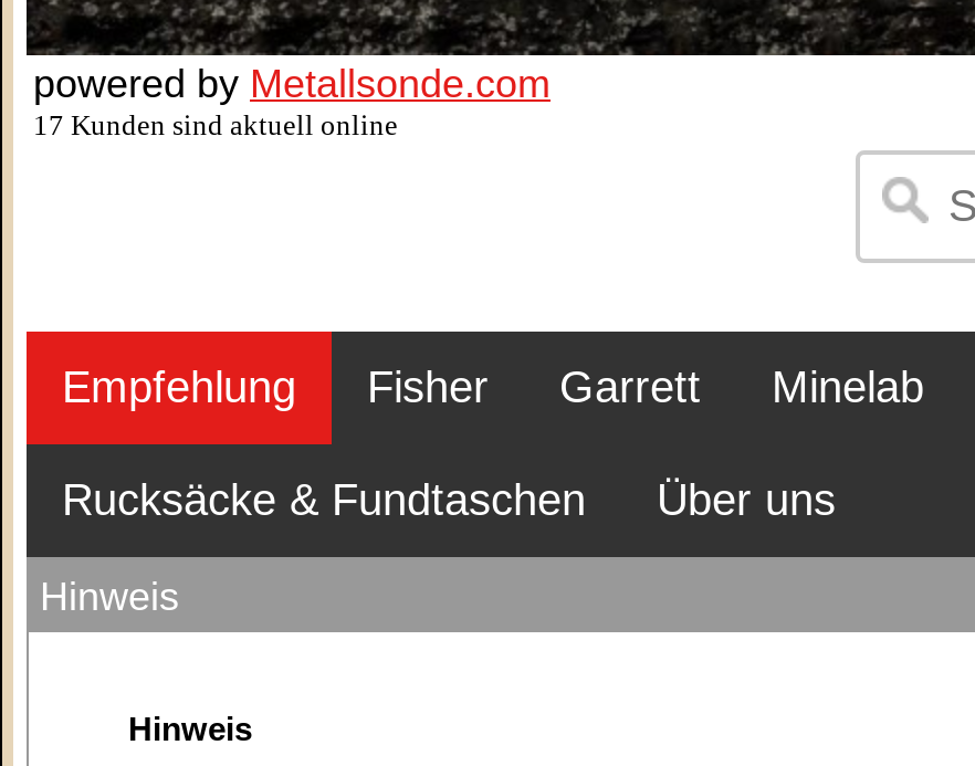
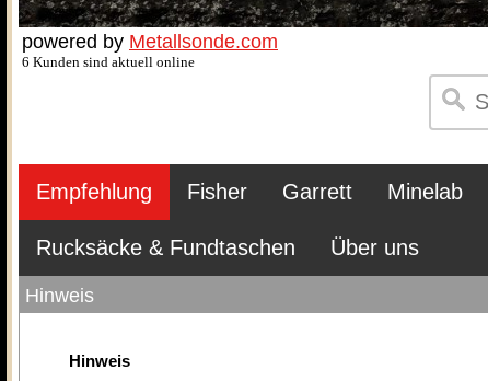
- 17 Kunden sind aktuell online
+ 6 Kunden sind aktuell online
